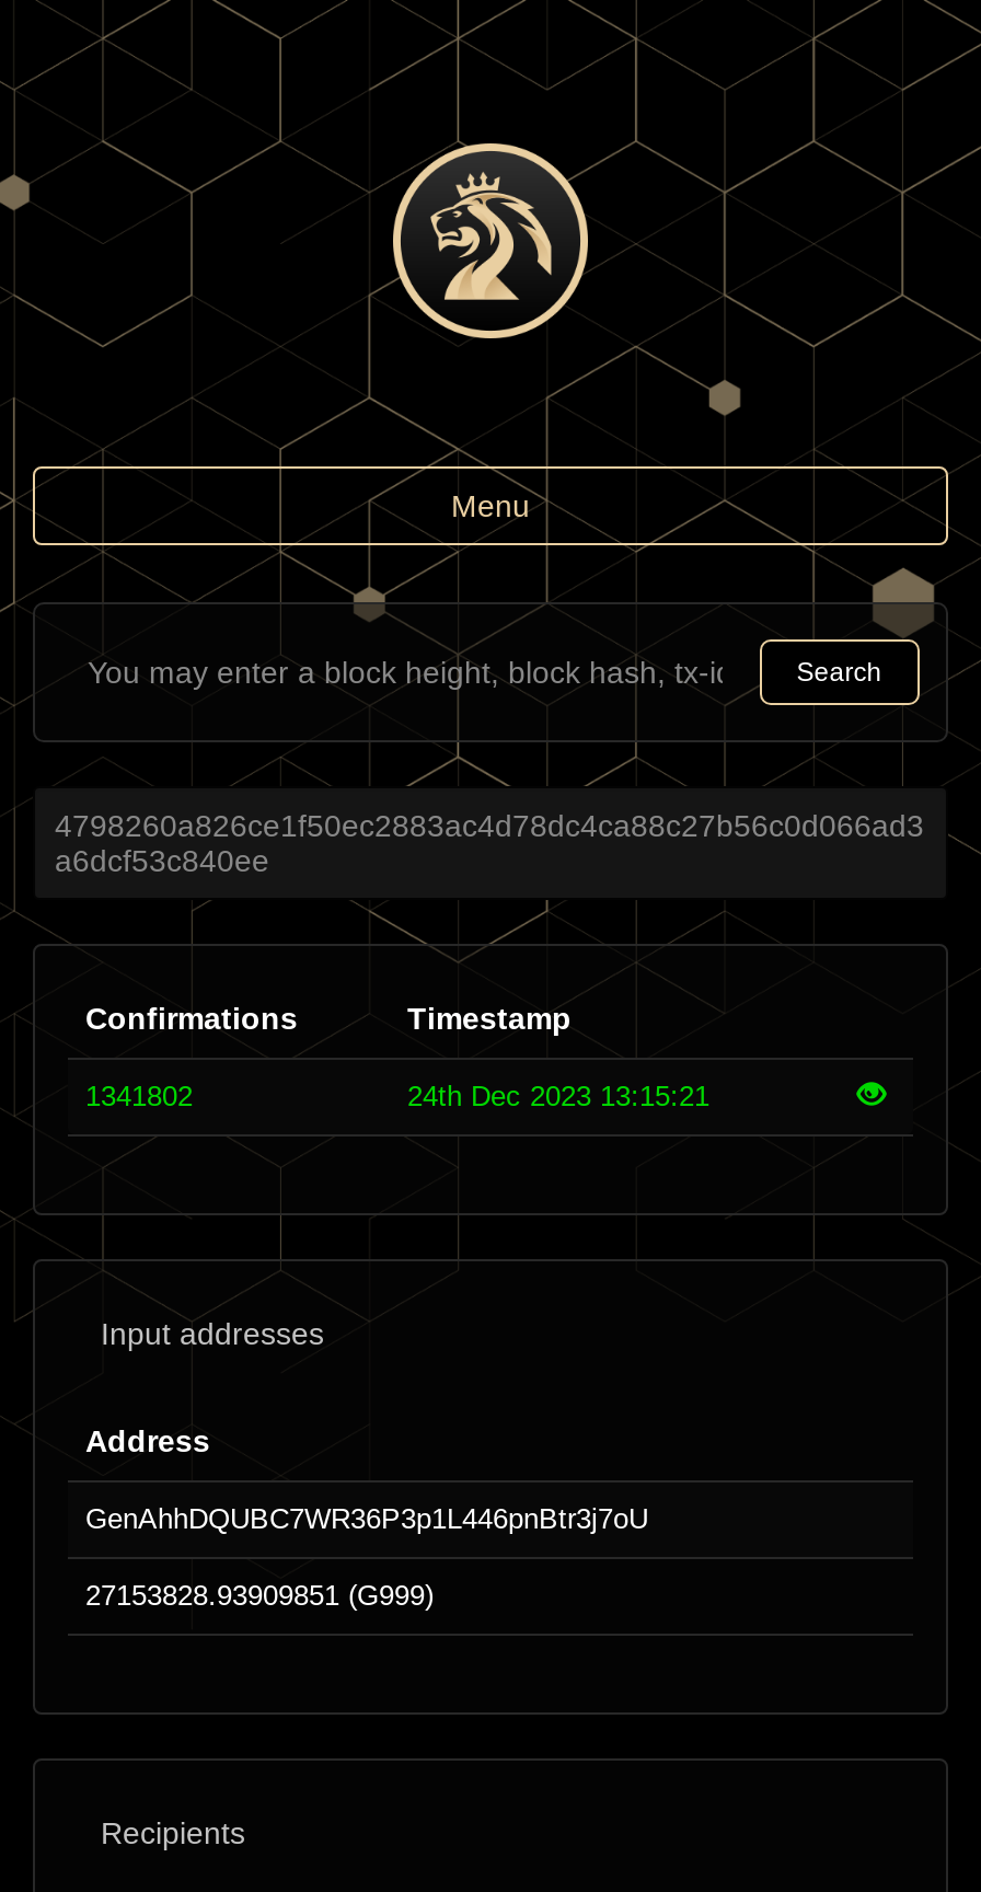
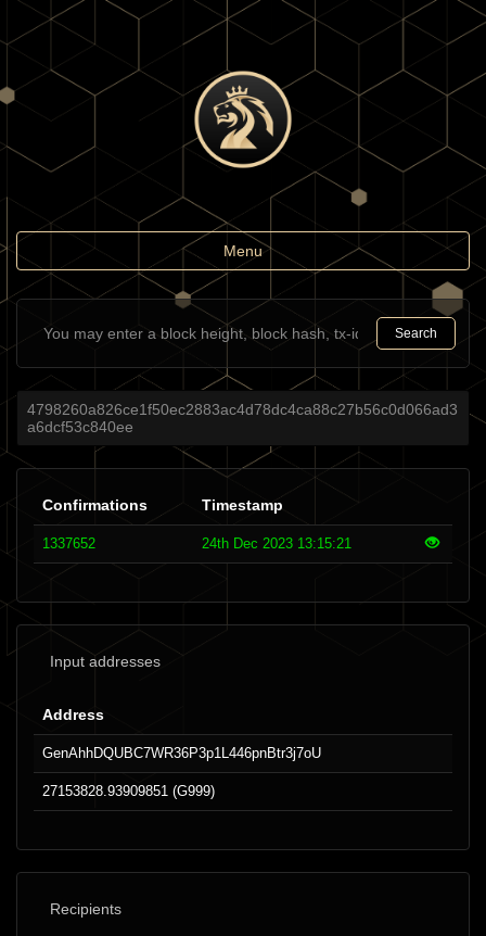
- 1341802
+ 1337652
